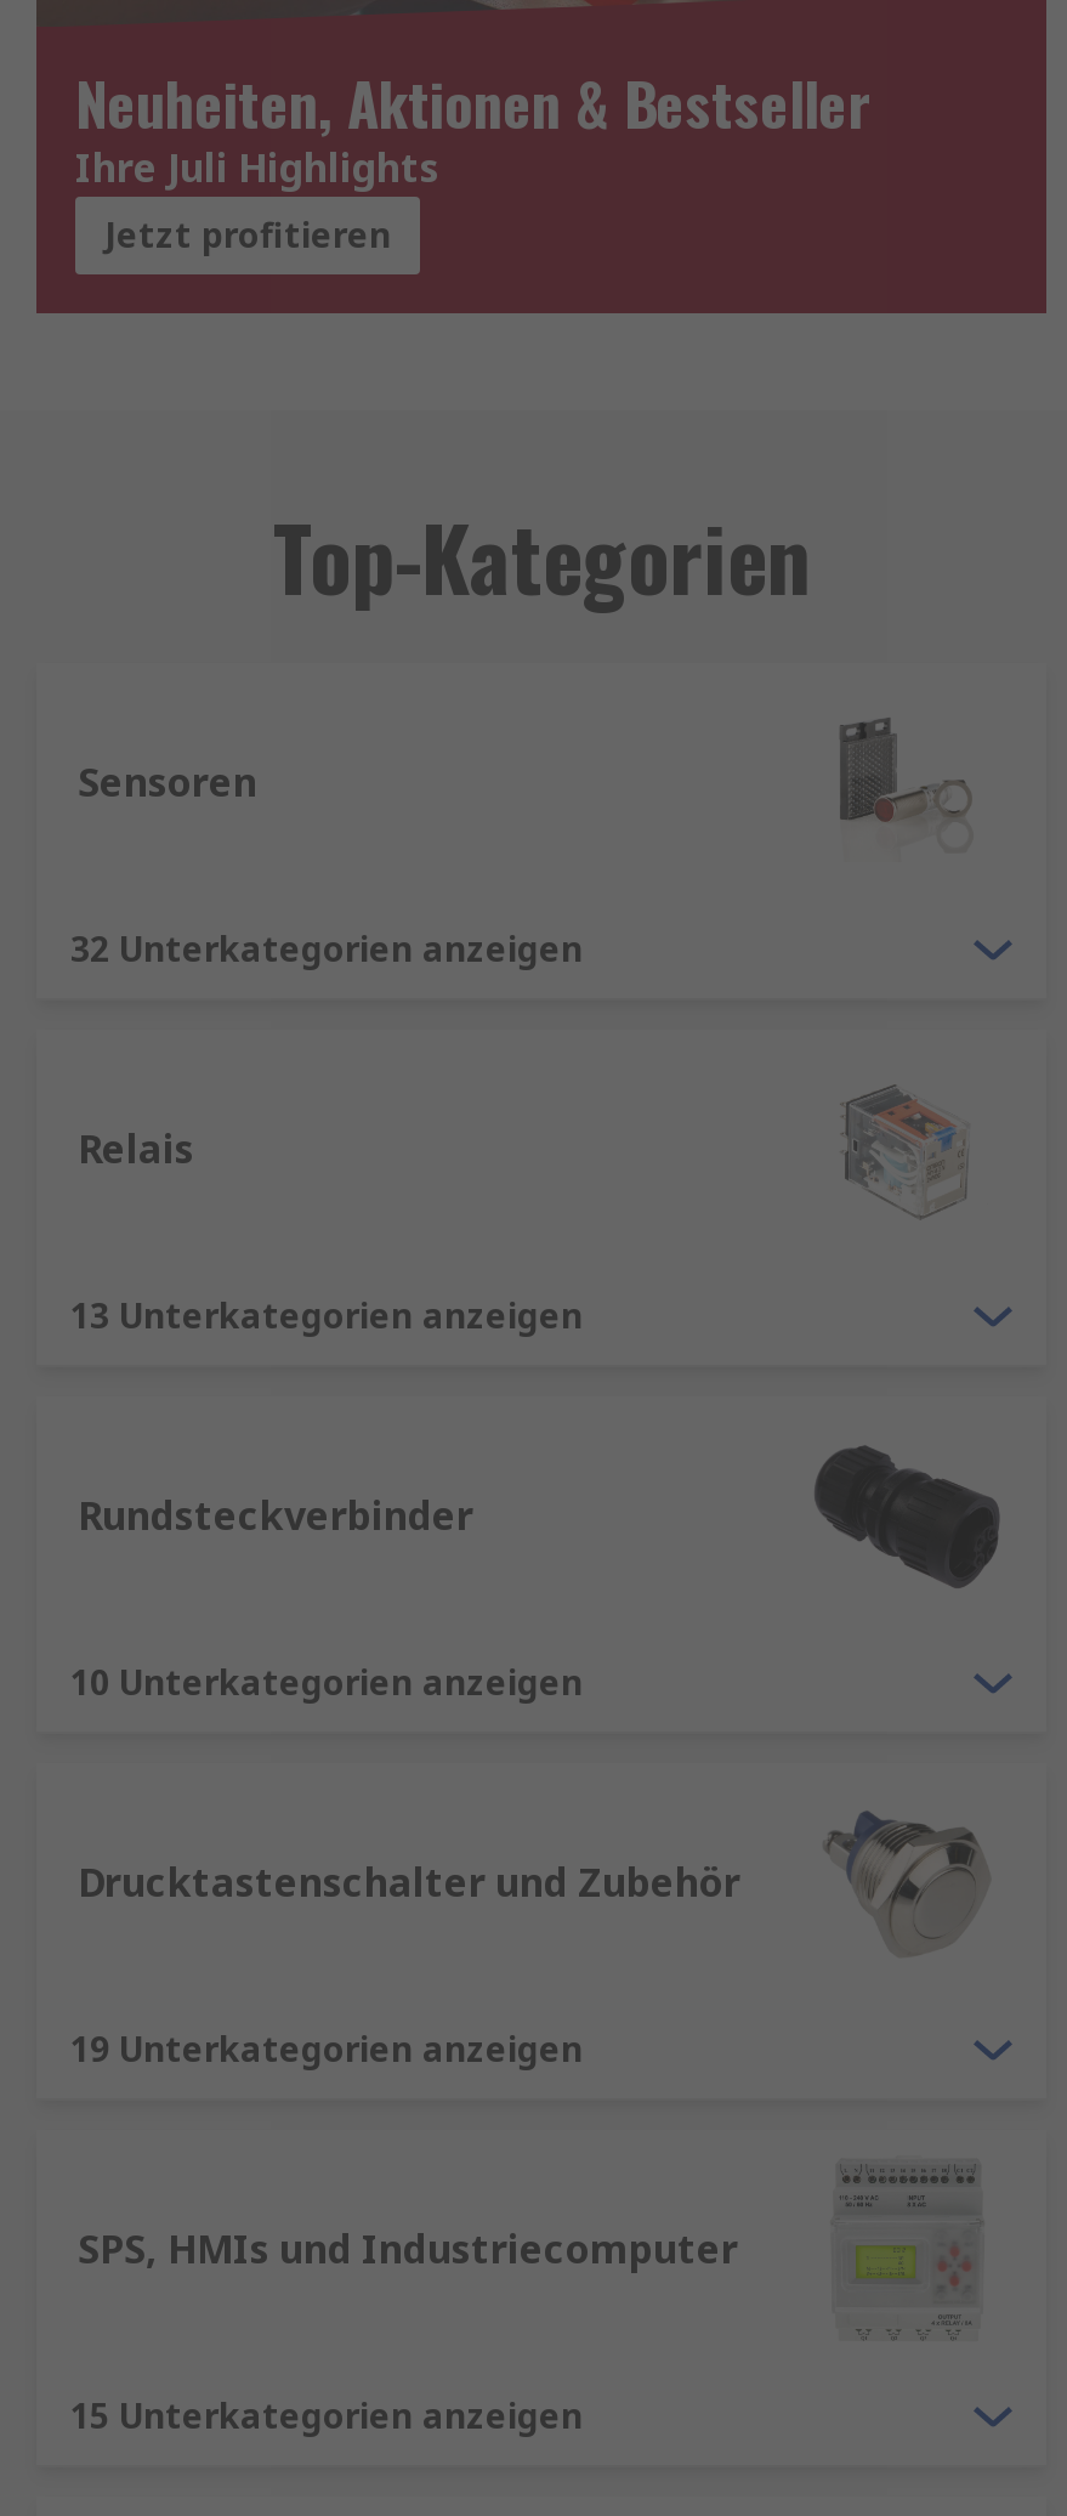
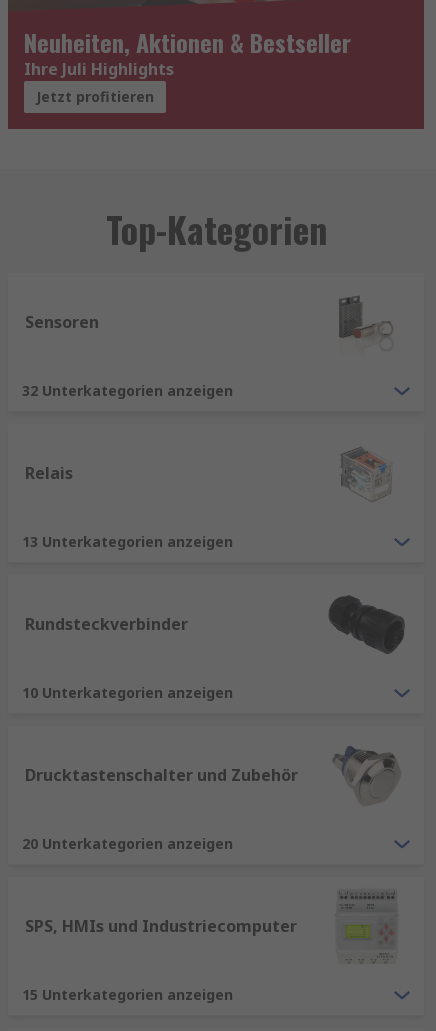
- 19 Unterkategorien anzeigen
+ 20 Unterkategorien anzeigen
